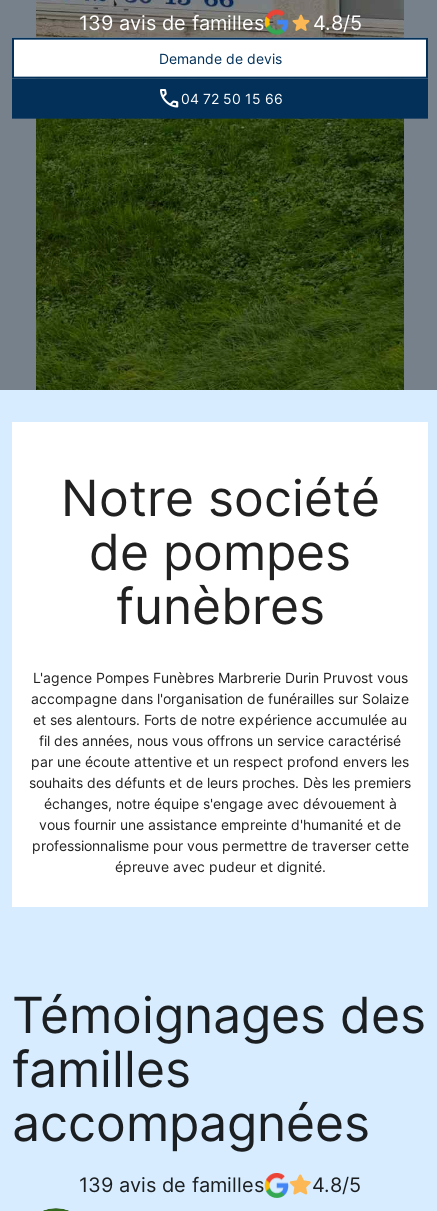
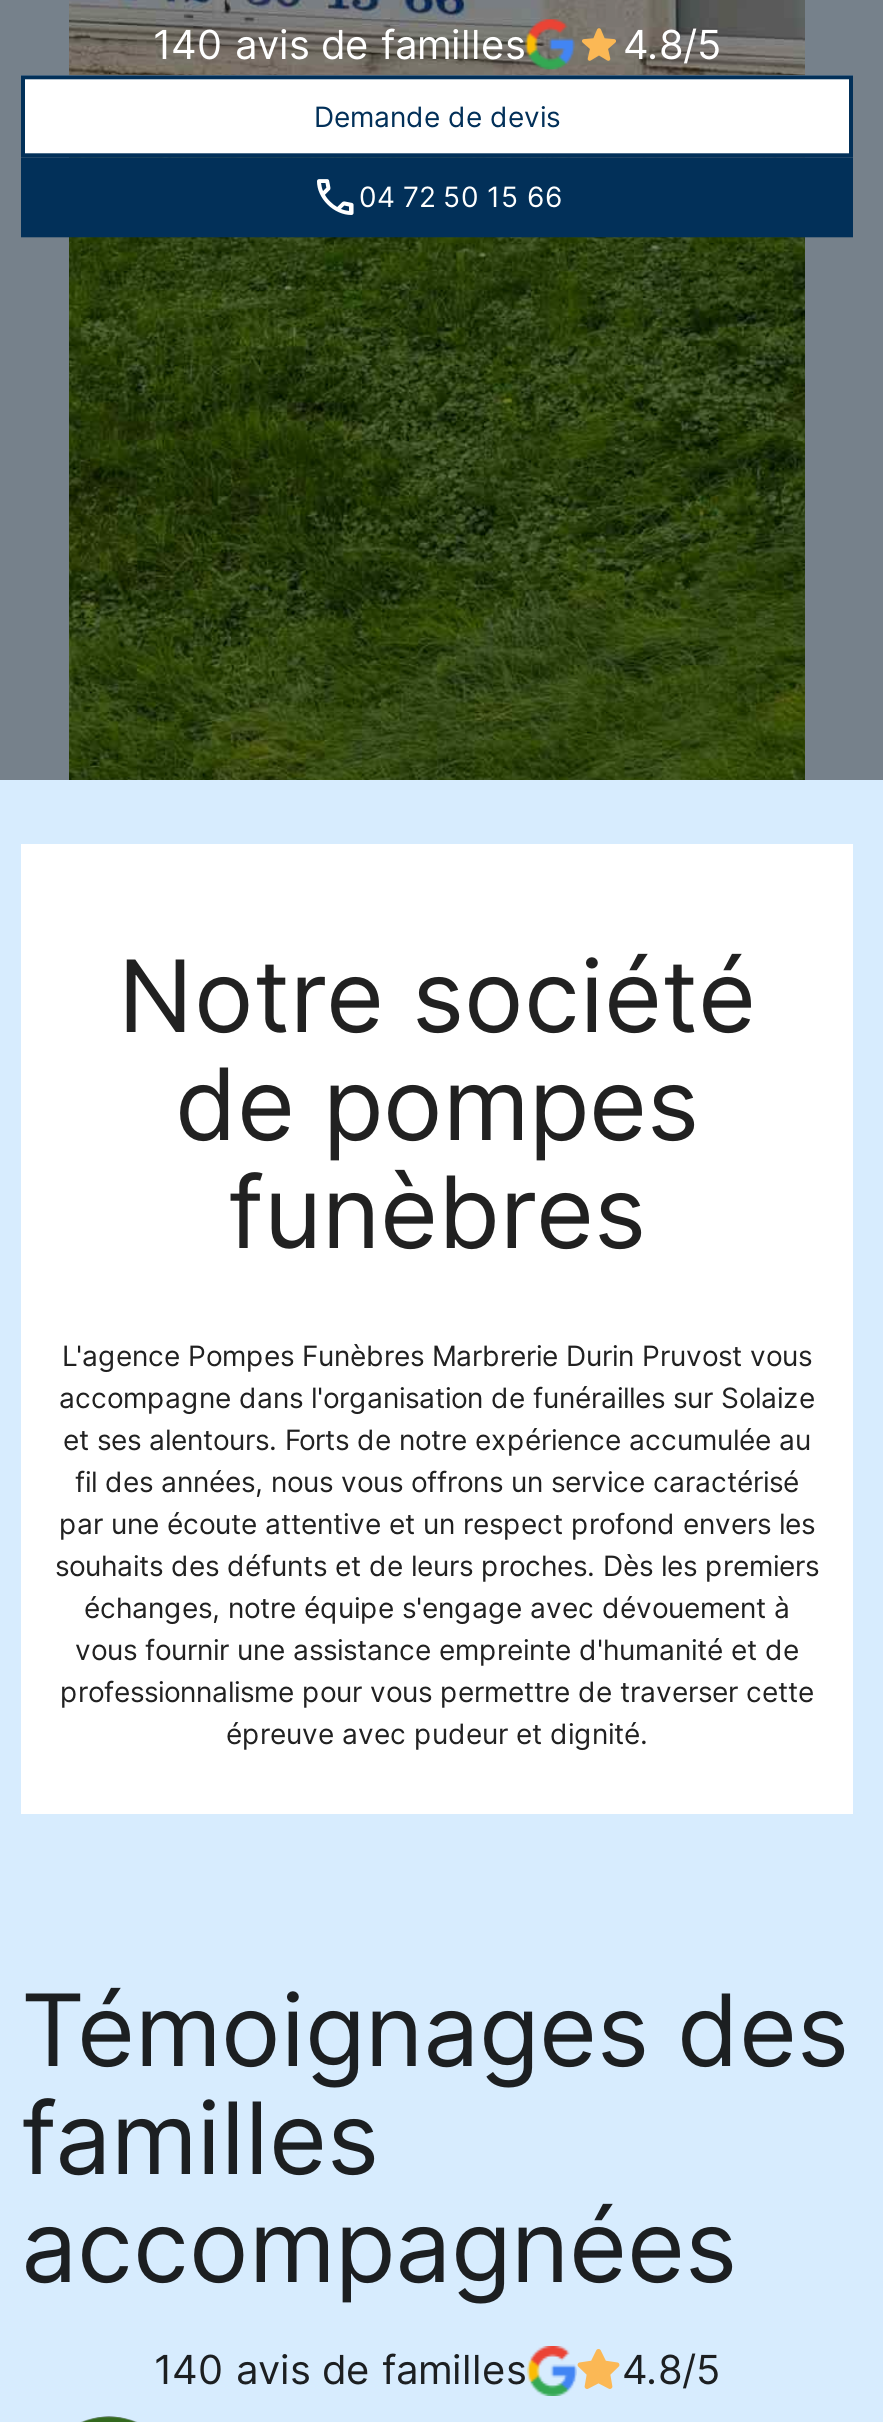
- 139 avis de familles
+ 140 avis de familles

- 139 avis de familles
+ 140 avis de familles
